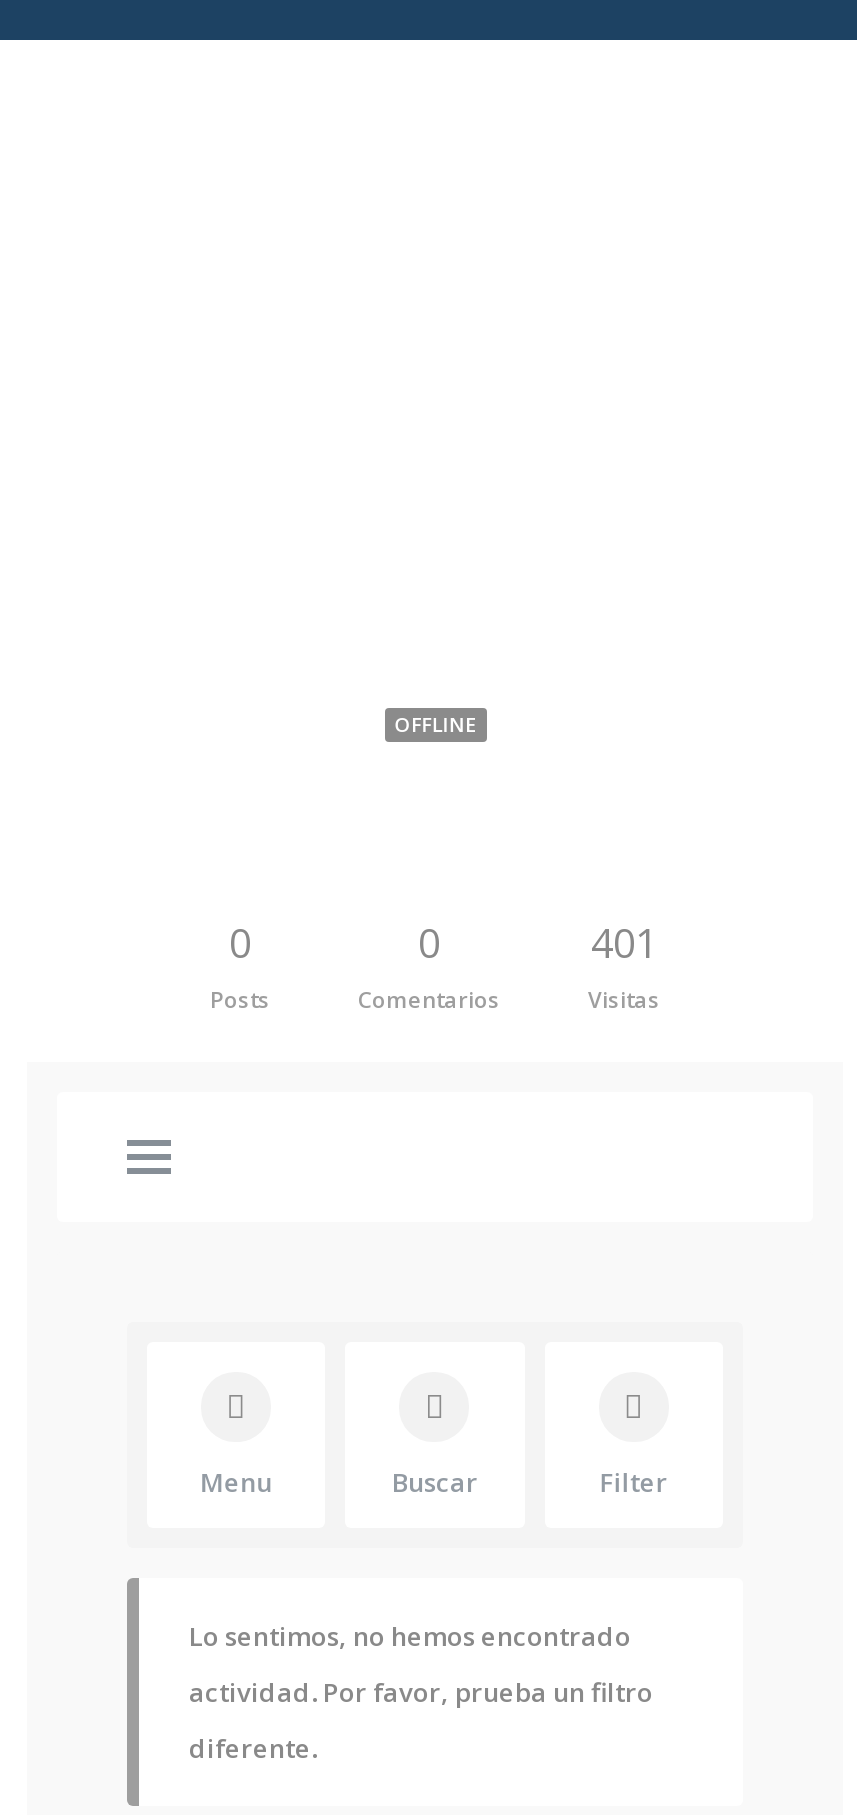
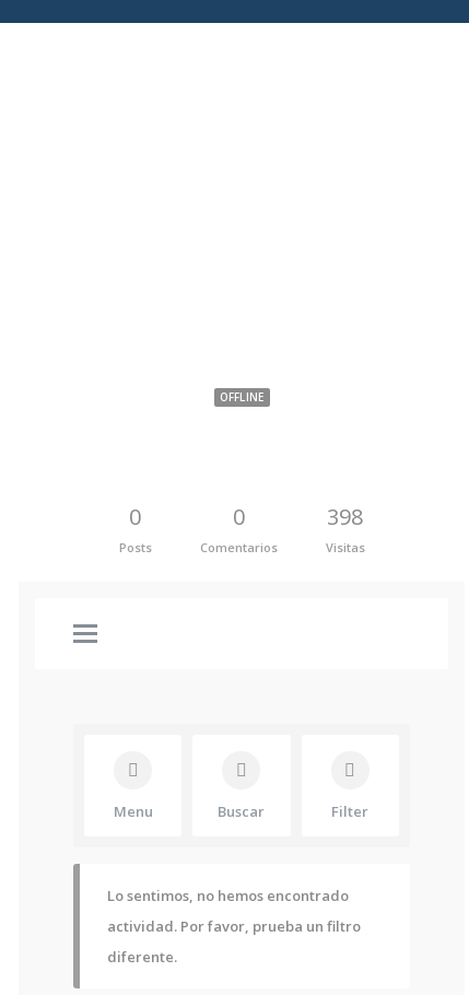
- 401
+ 398
